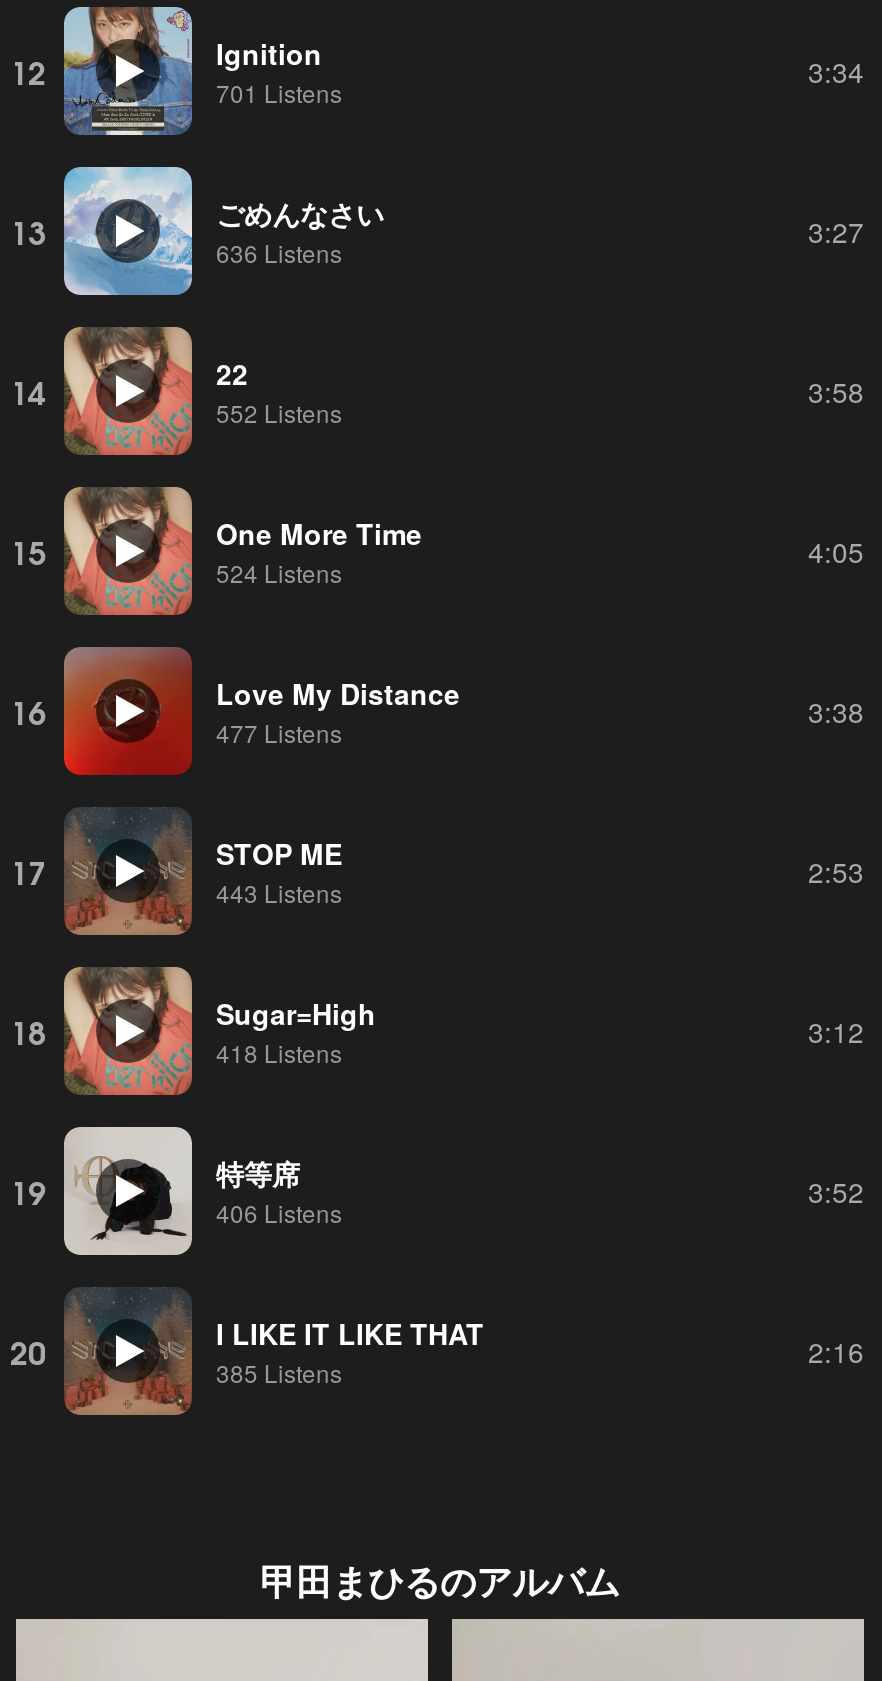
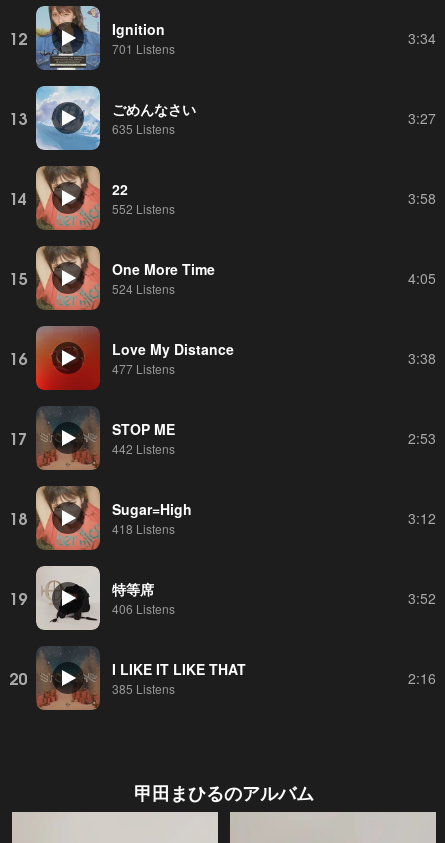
- 636 Listens
+ 635 Listens

- 443 Listens
+ 442 Listens
